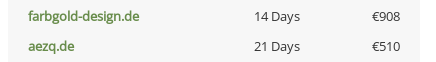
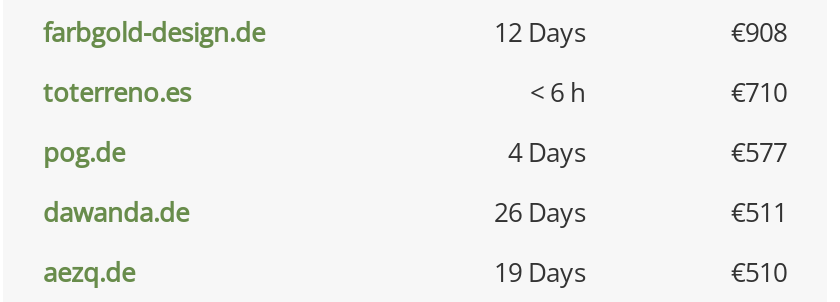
- 14 Days
+ 12 Days

+ toterreno.es
+ < 6 h
+ €710
+ pog.de
+ 4 Days
+ €577
+ dawanda.de
+ 26 Days
+ €511

- 21 Days
+ 19 Days
